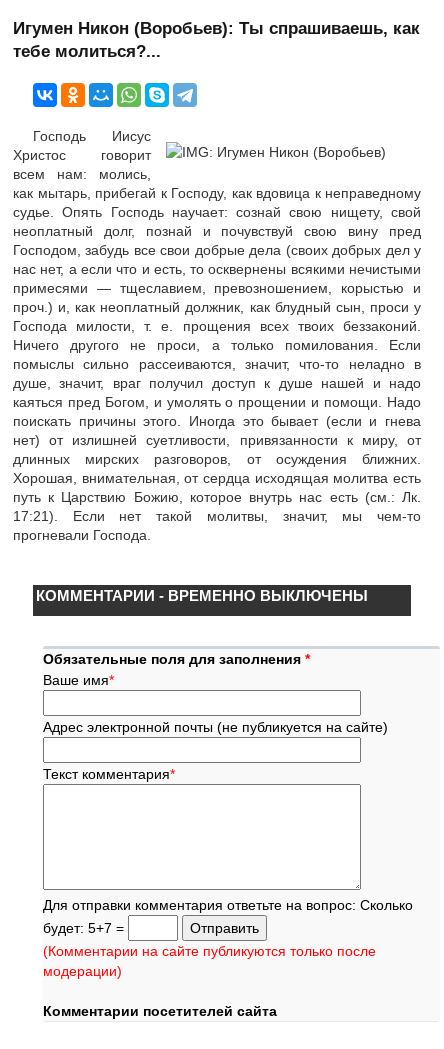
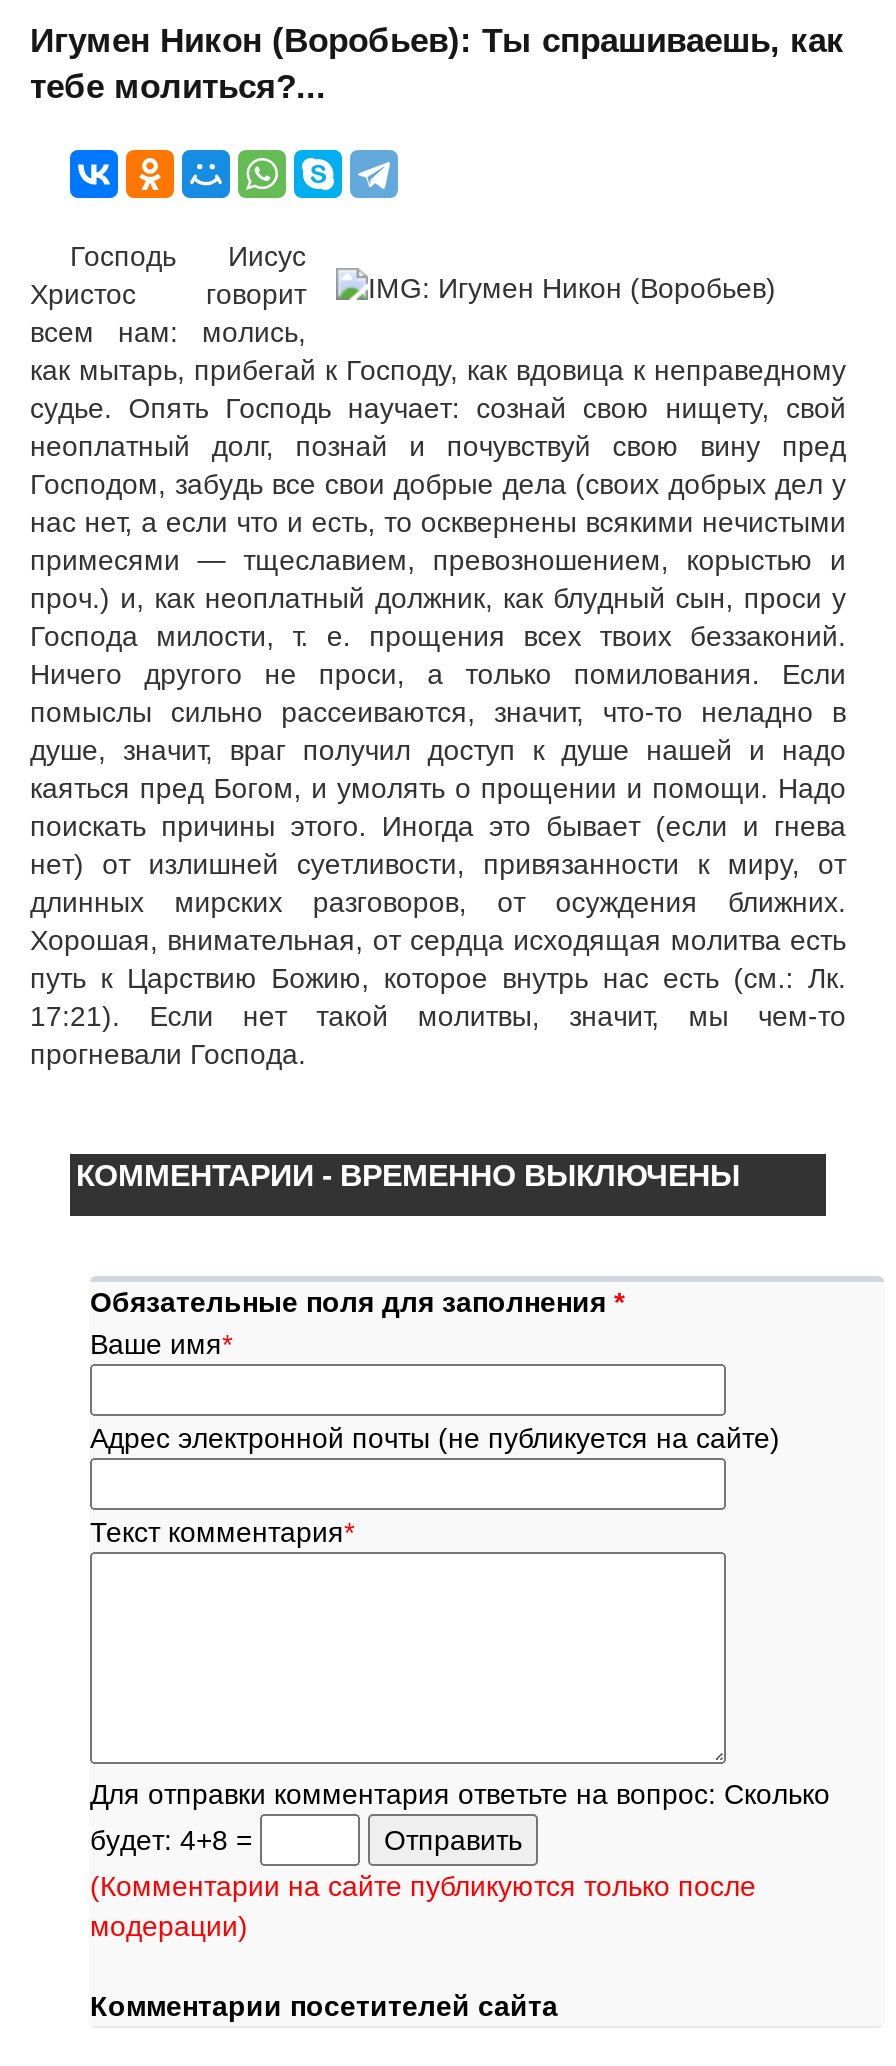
- будет: 5+7 =
+ будет: 4+8 =
